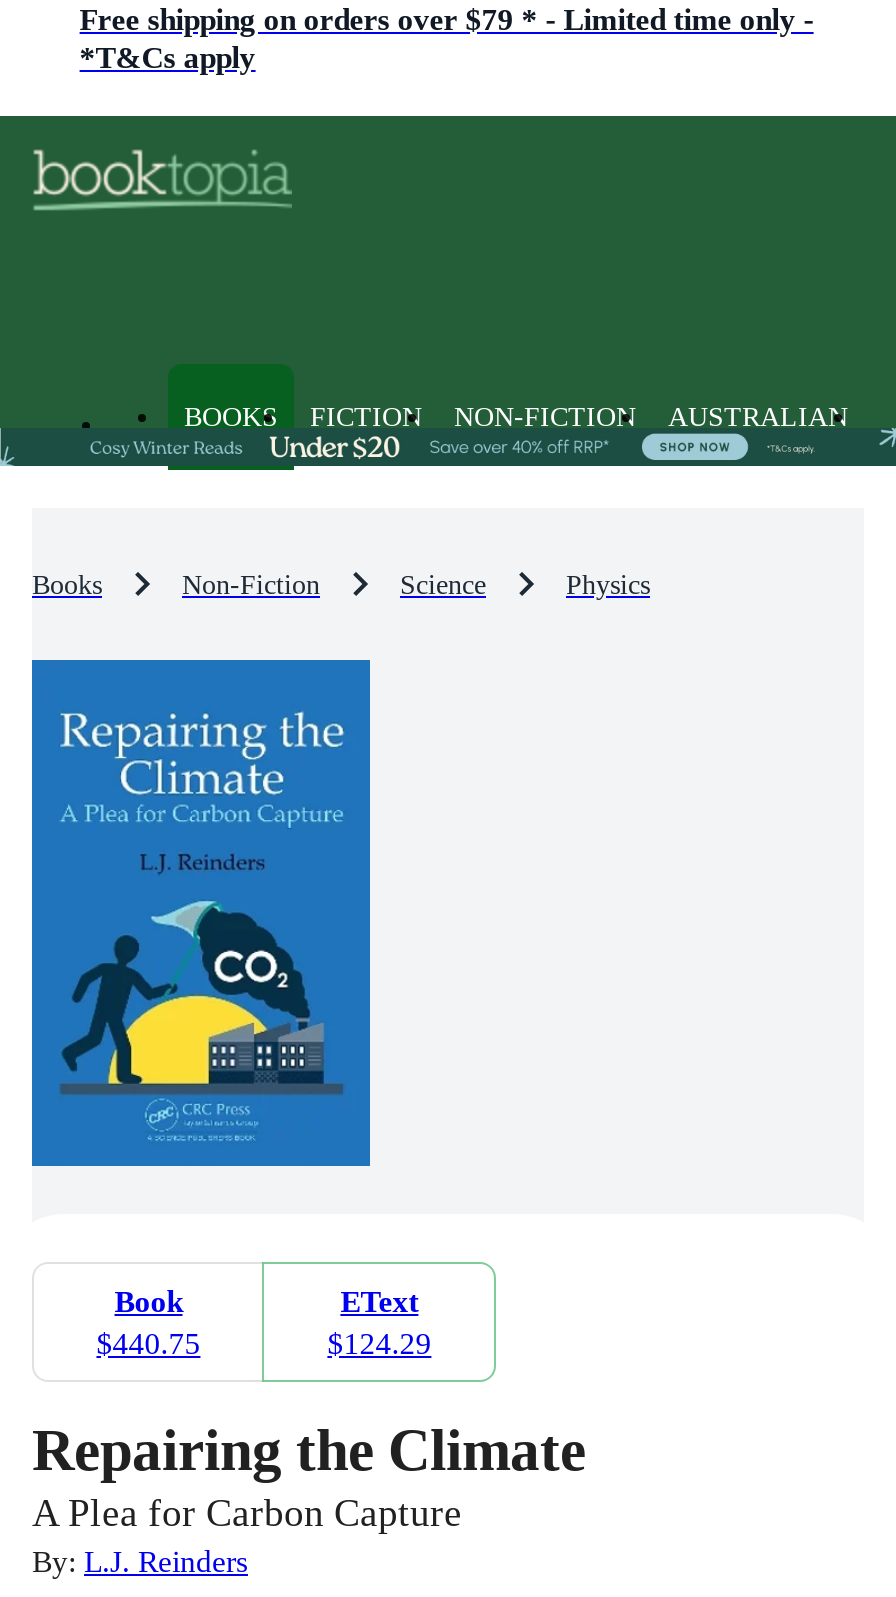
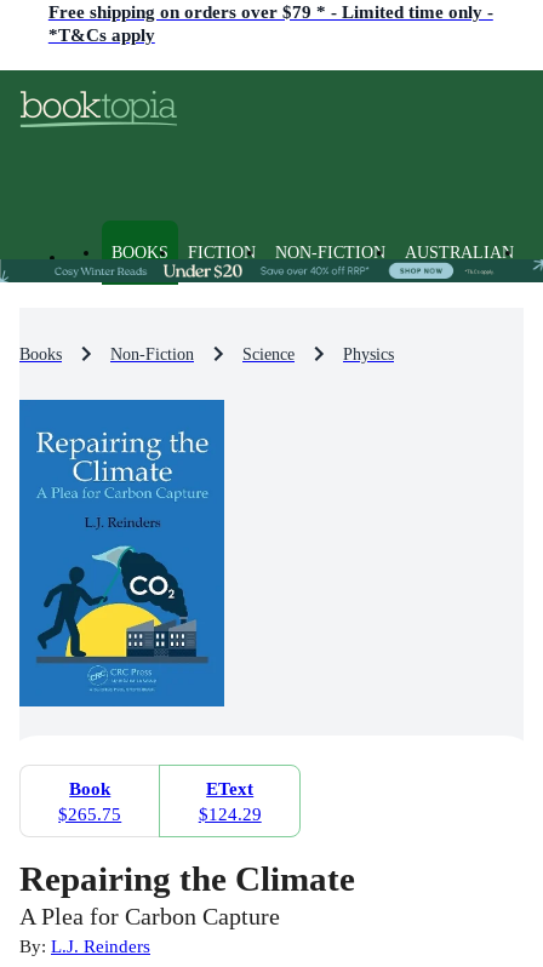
- $440.75
+ $265.75
